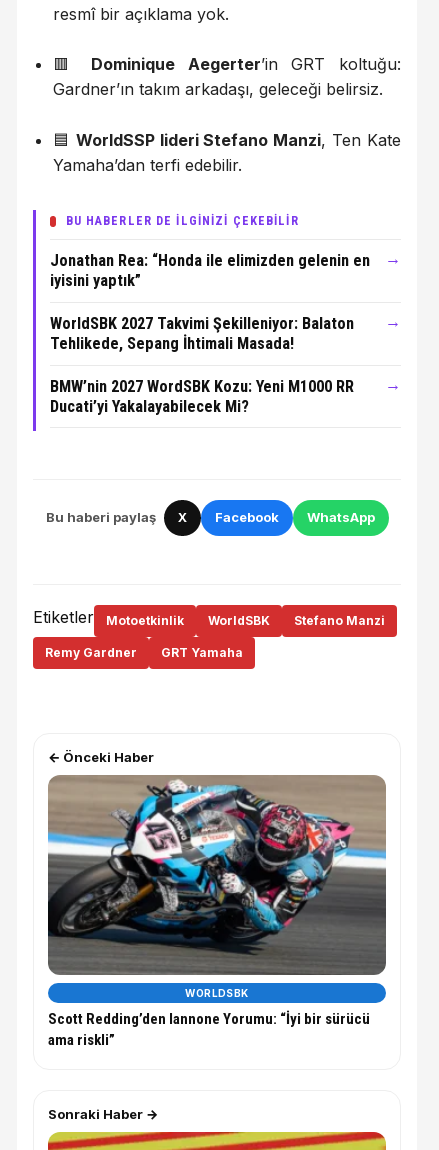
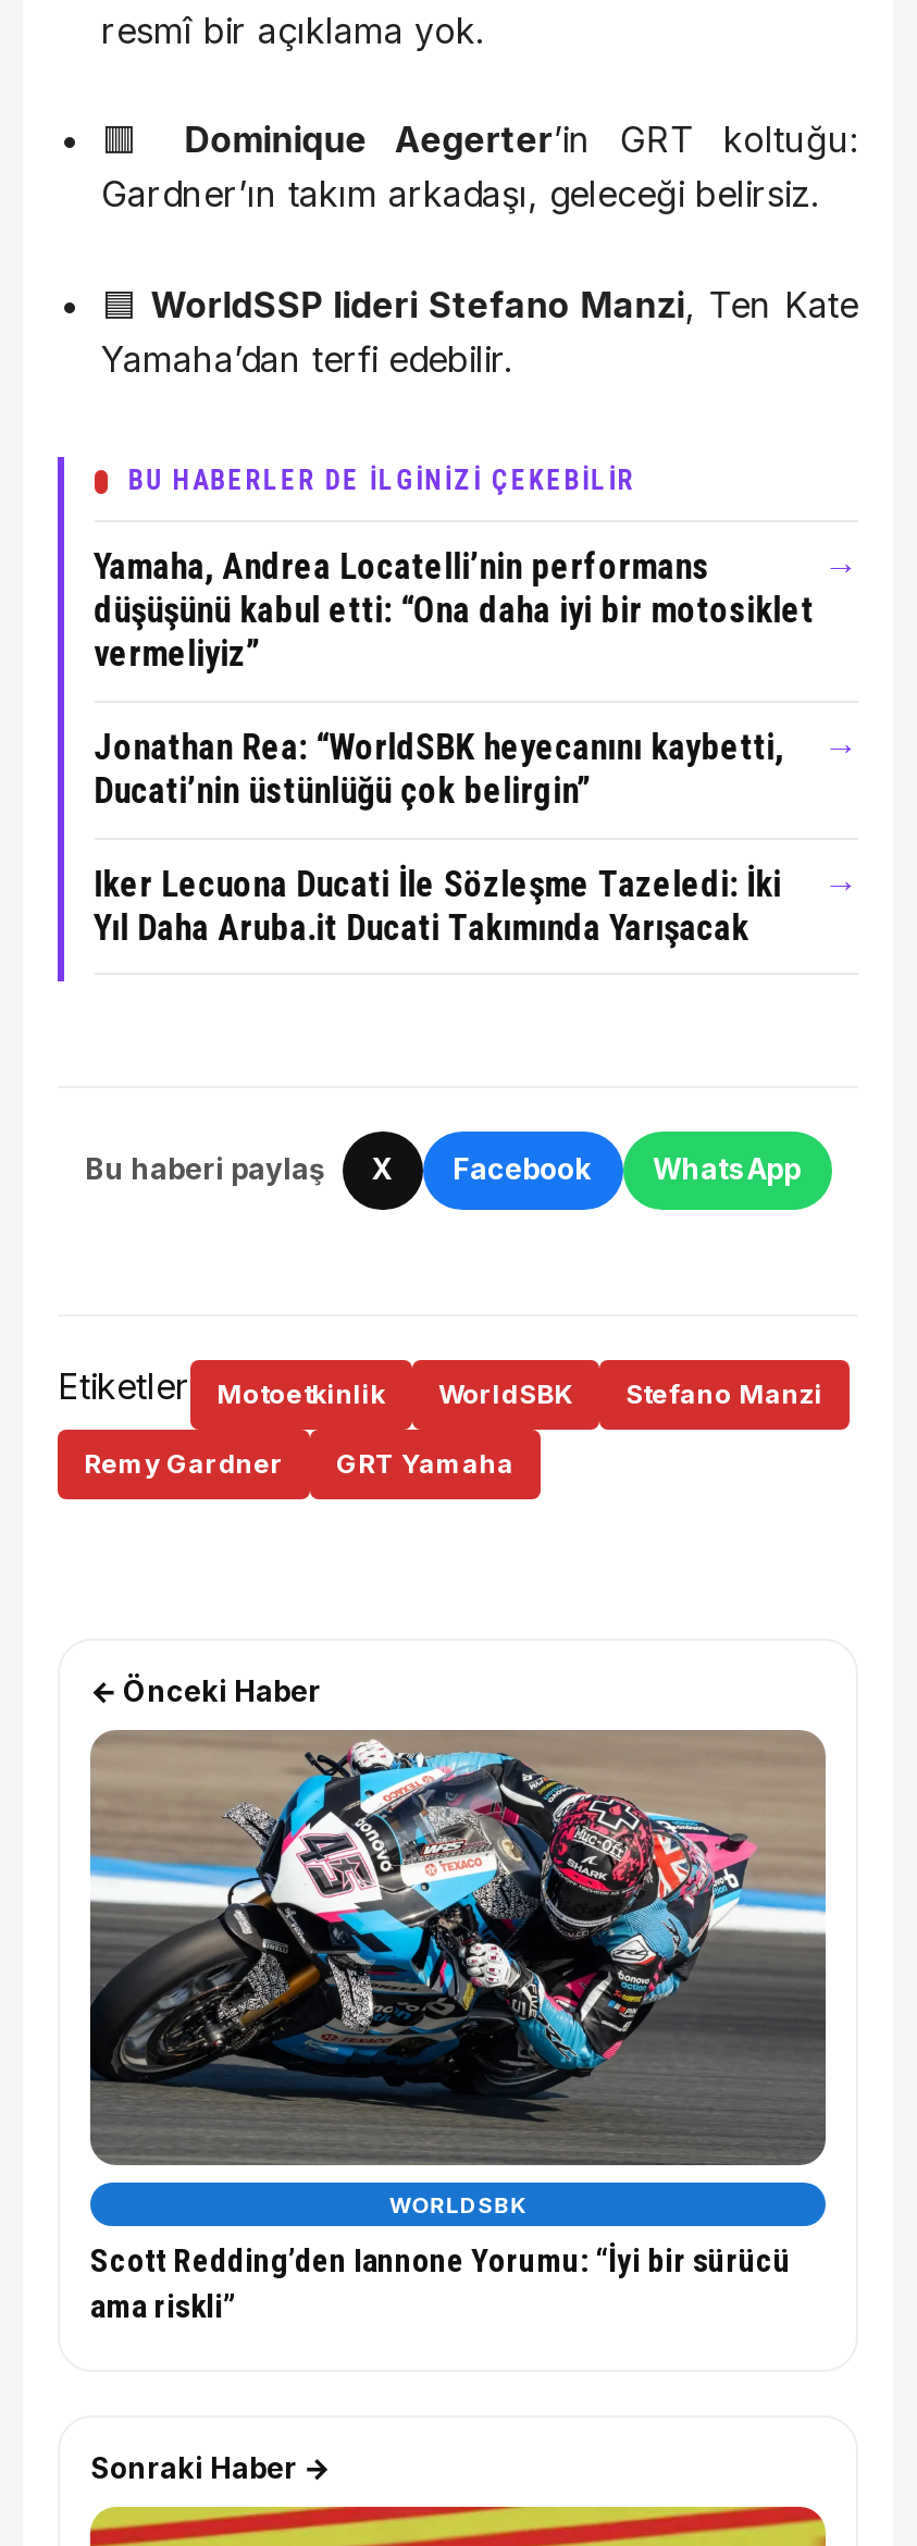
- Jonathan Rea: “Honda ile elimizden gelenin en
- iyisini yaptık”
+ Yamaha, Andrea Locatelli’nin performans
+ düşüşünü kabul etti: “Ona daha iyi bir motosiklet
+ vermeliyiz”

- WorldSBK 2027 Takvimi Şekilleniyor: Balaton
- Tehlikede, Sepang İhtimali Masada!
+ Jonathan Rea: “WorldSBK heyecanını kaybetti,
+ Ducati’nin üstünlüğü çok belirgin”

- BMW’nin 2027 WordSBK Kozu: Yeni M1000 RR
- Ducati’yi Yakalayabilecek Mi?
+ Iker Lecuona Ducati İle Sözleşme Tazeledi: İki
+ Yıl Daha Aruba.it Ducati Takımında Yarışacak
